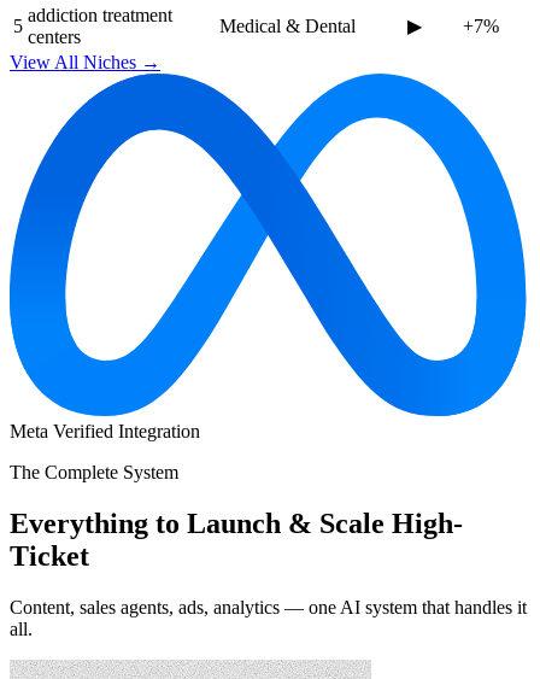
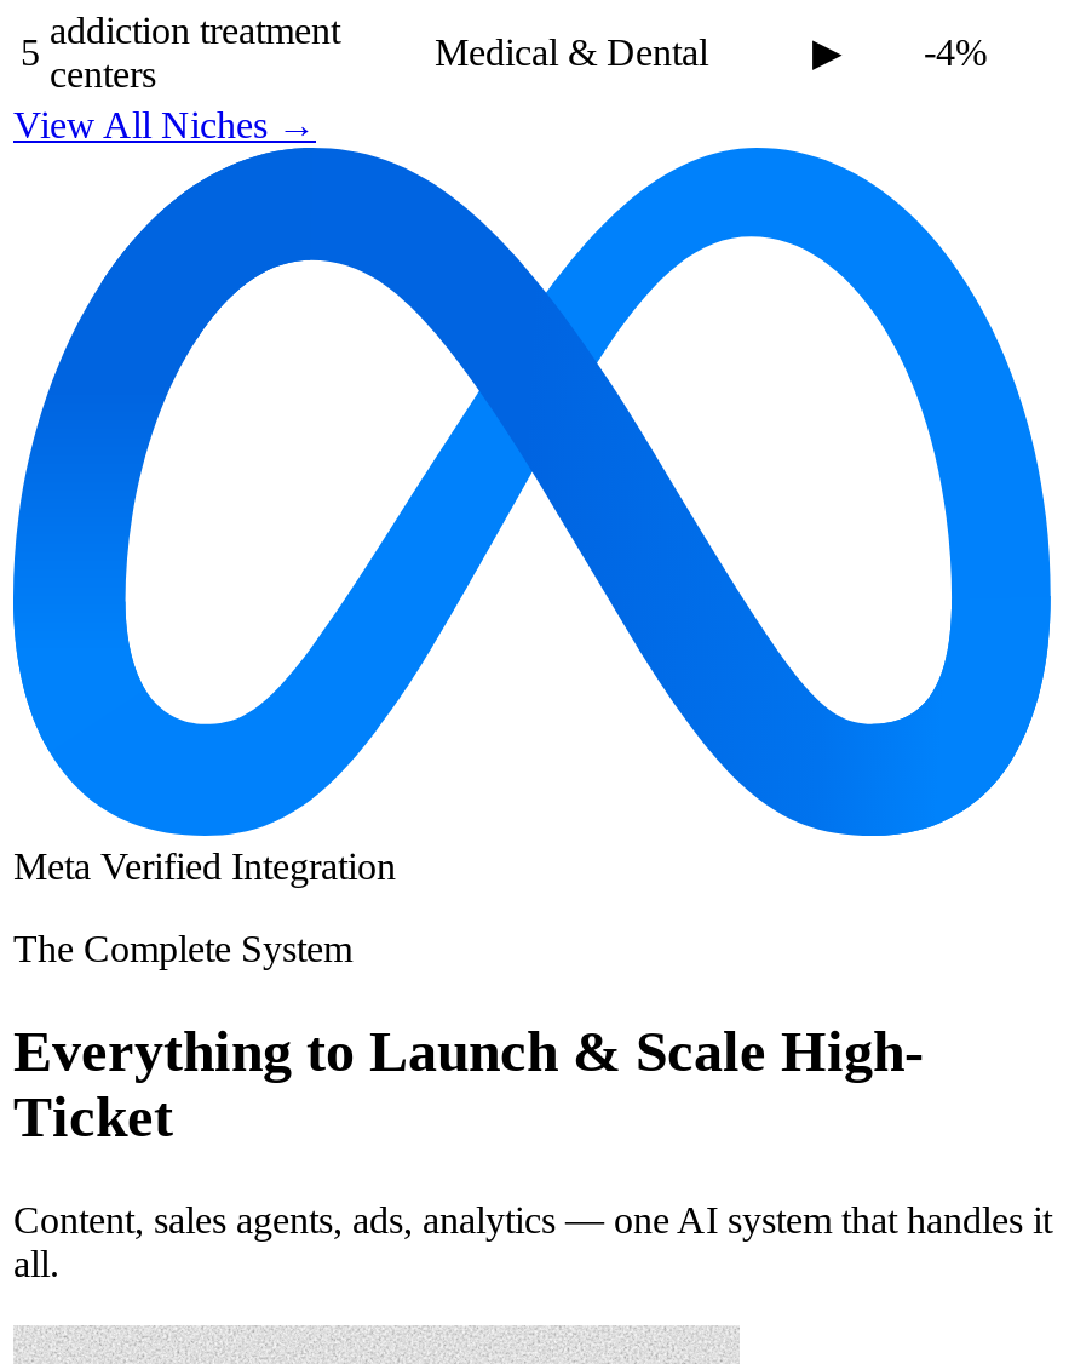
- +7%
+ -4%
